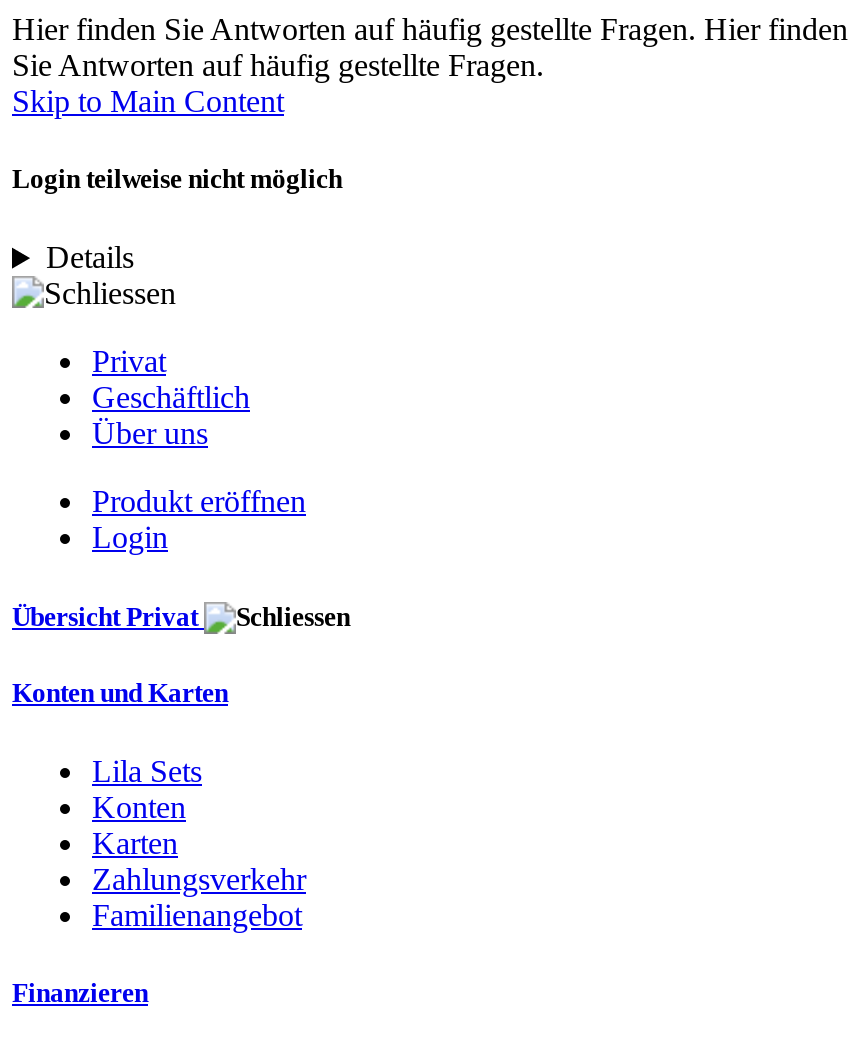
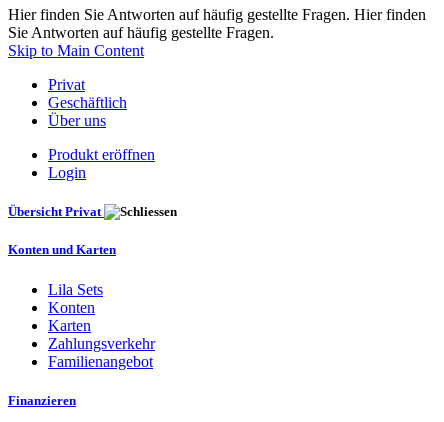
- Login teilweise nicht möglich
- Details
